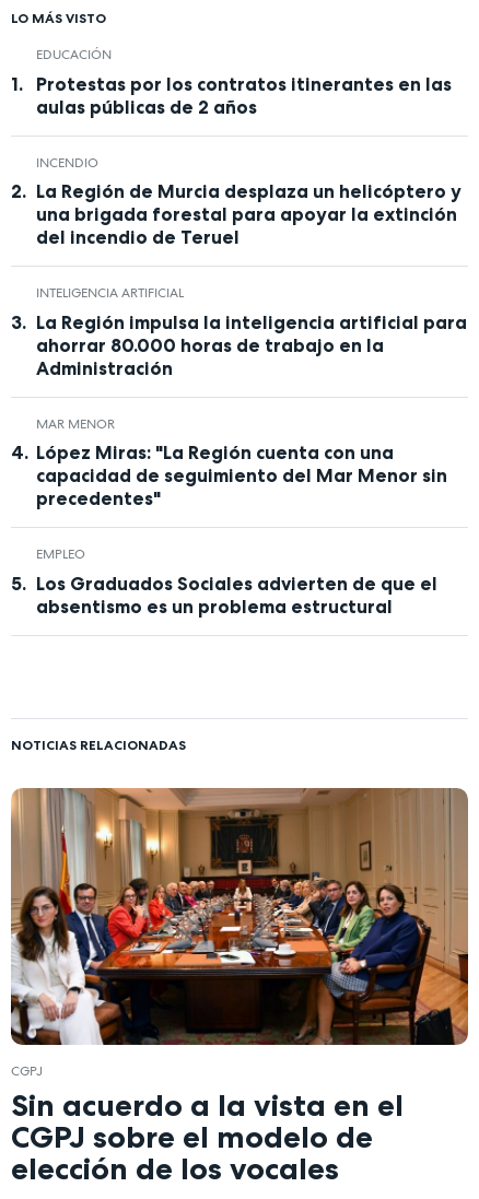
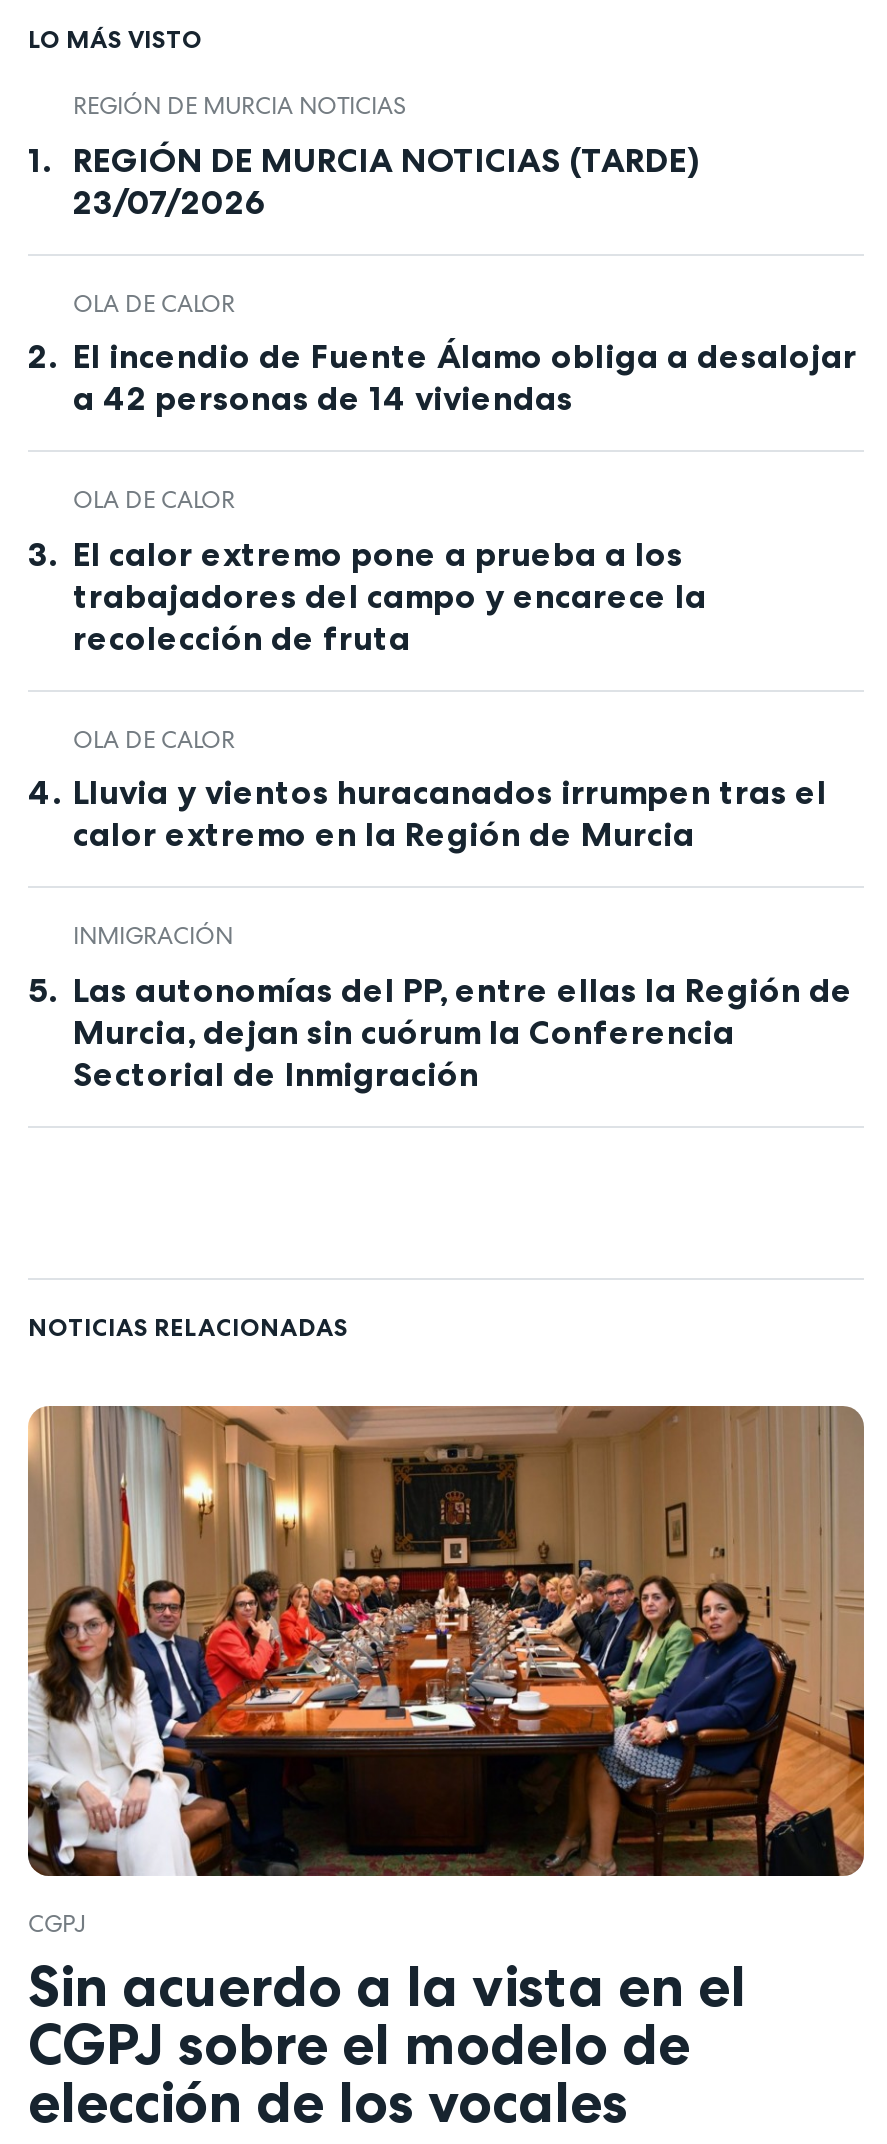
- EDUCACIÓN
- Protestas por los contratos itinerantes en las
- aulas públicas de 2 años
+ REGIÓN DE MURCIA NOTICIAS
+ REGIÓN DE MURCIA NOTICIAS (TARDE)
+ 23/07/2026

- INCENDIO
- La Región de Murcia desplaza un helicóptero y
- una brigada forestal para apoyar la extinción
- del incendio de Teruel
+ OLA DE CALOR
+ El incendio de Fuente Álamo obliga a desalojar
+ a 42 personas de 14 viviendas

- INTELIGENCIA ARTIFICIAL
- La Región impulsa la inteligencia artificial para
- ahorrar 80.000 horas de trabajo en la
- Administración
+ OLA DE CALOR
+ El calor extremo pone a prueba a los
+ trabajadores del campo y encarece la
+ recolección de fruta

- MAR MENOR
- López Miras: "La Región cuenta con una
- capacidad de seguimiento del Mar Menor sin
- precedentes"
+ OLA DE CALOR
+ Lluvia y vientos huracanados irrumpen tras el
+ calor extremo en la Región de Murcia

- EMPLEO
- Los Graduados Sociales advierten de que el
- absentismo es un problema estructural
+ INMIGRACIÓN
+ Las autonomías del PP, entre ellas la Región de
+ Murcia, dejan sin cuórum la Conferencia
+ Sectorial de Inmigración
